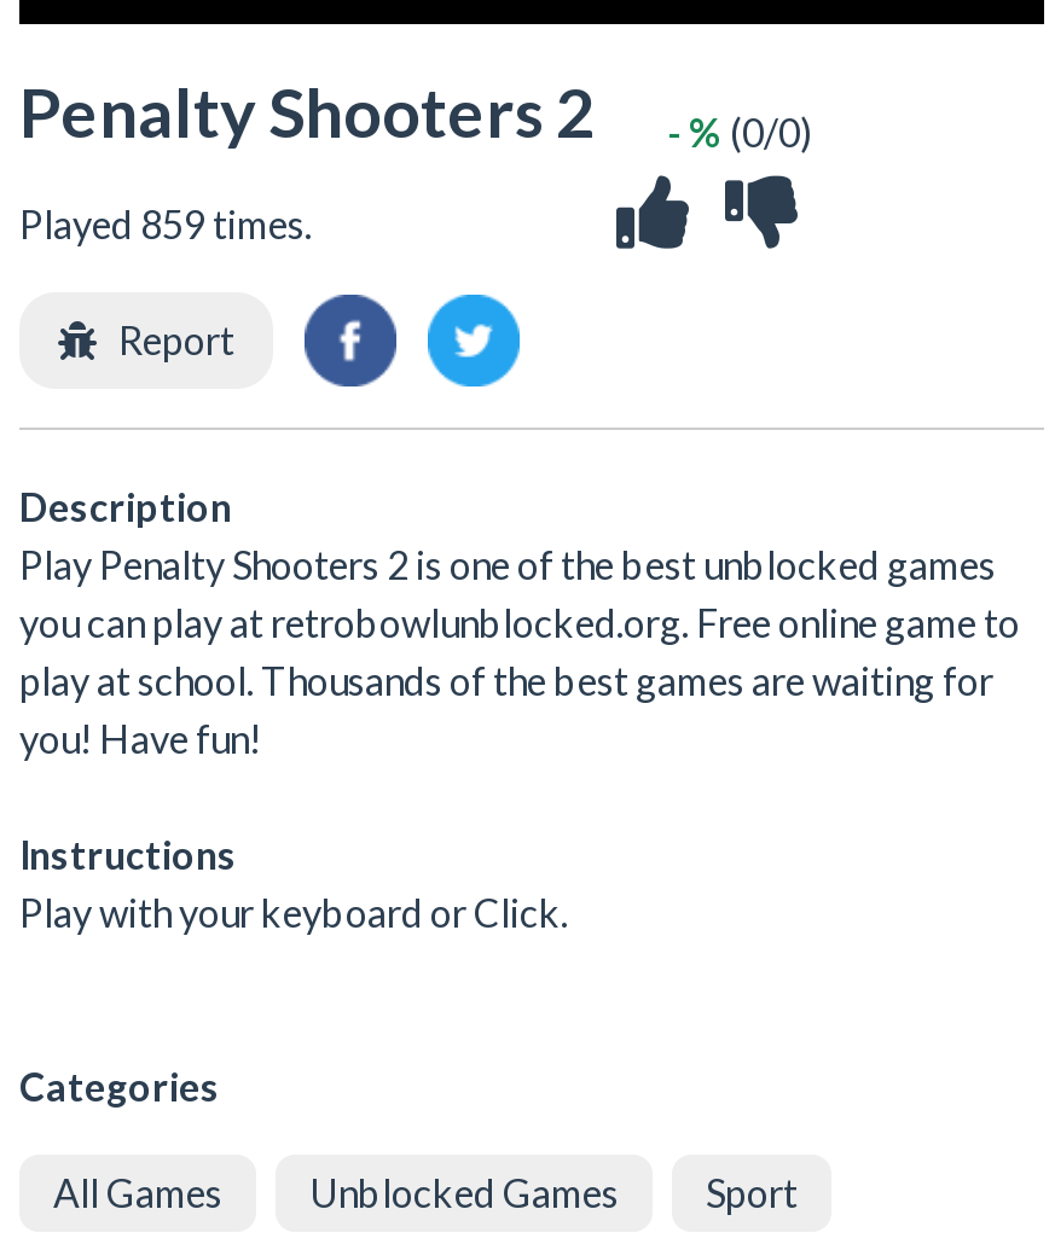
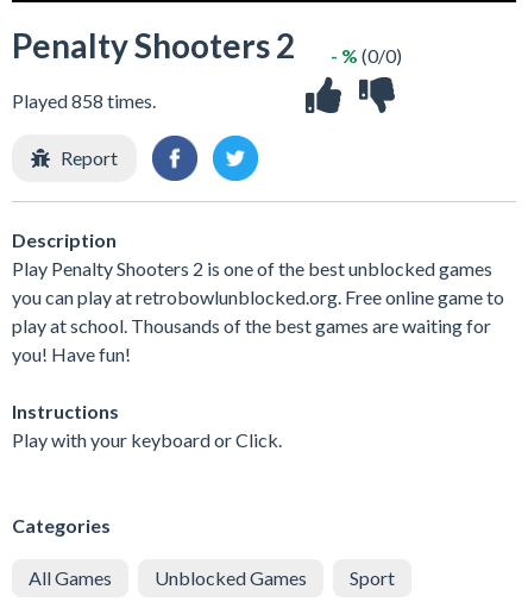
- Played 859 times.
+ Played 858 times.
